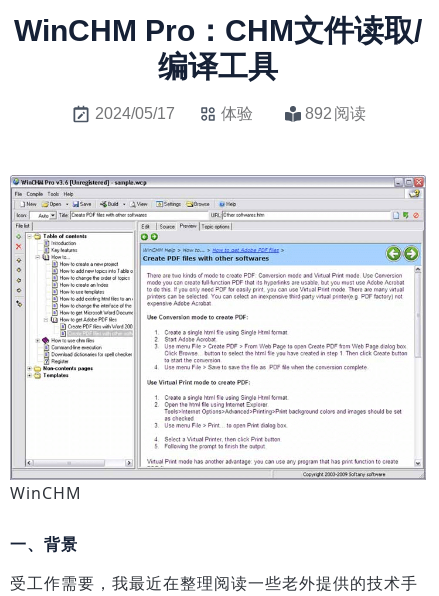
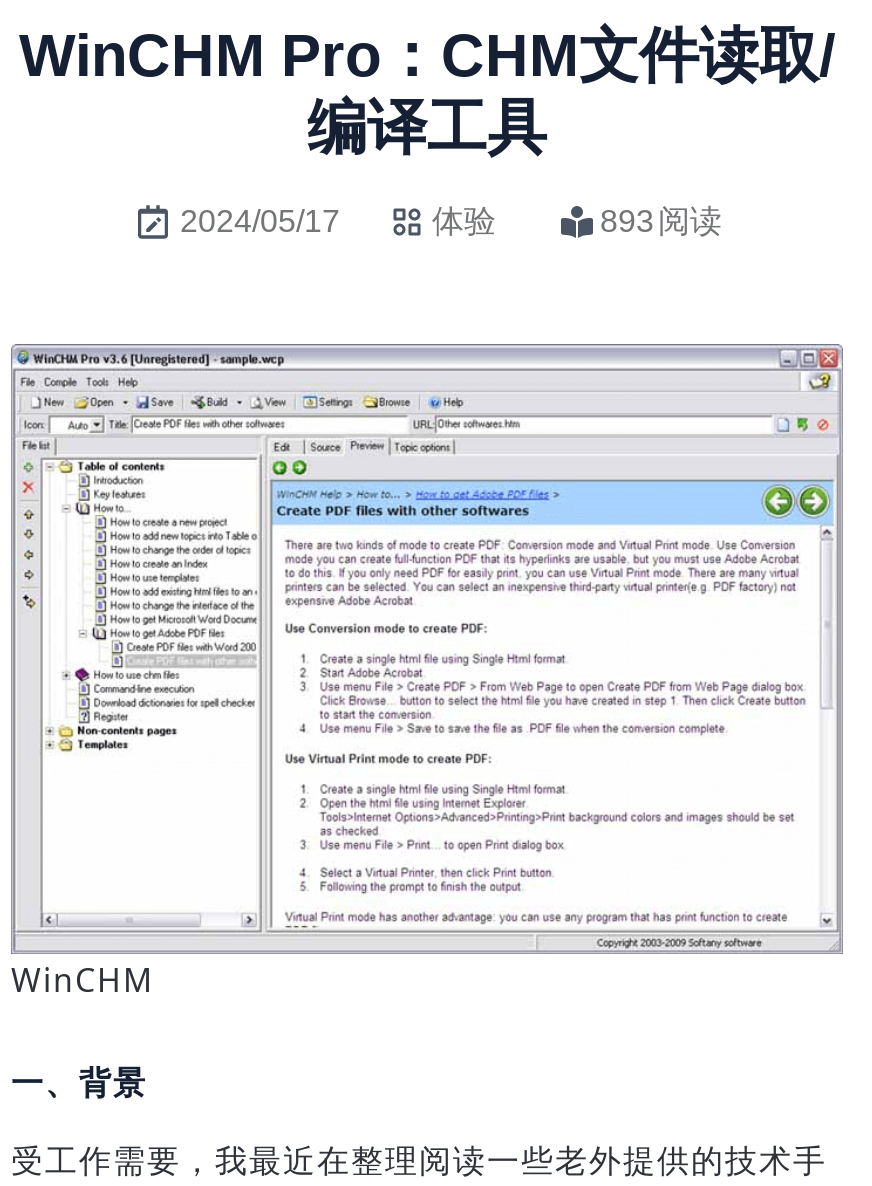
- 892 阅读
+ 893 阅读
